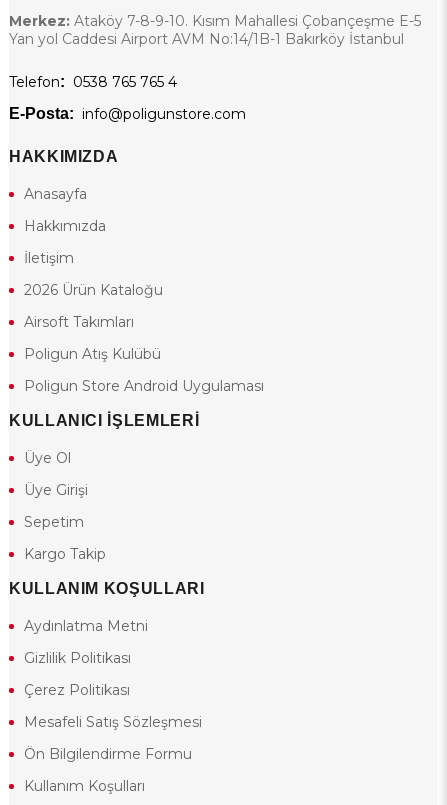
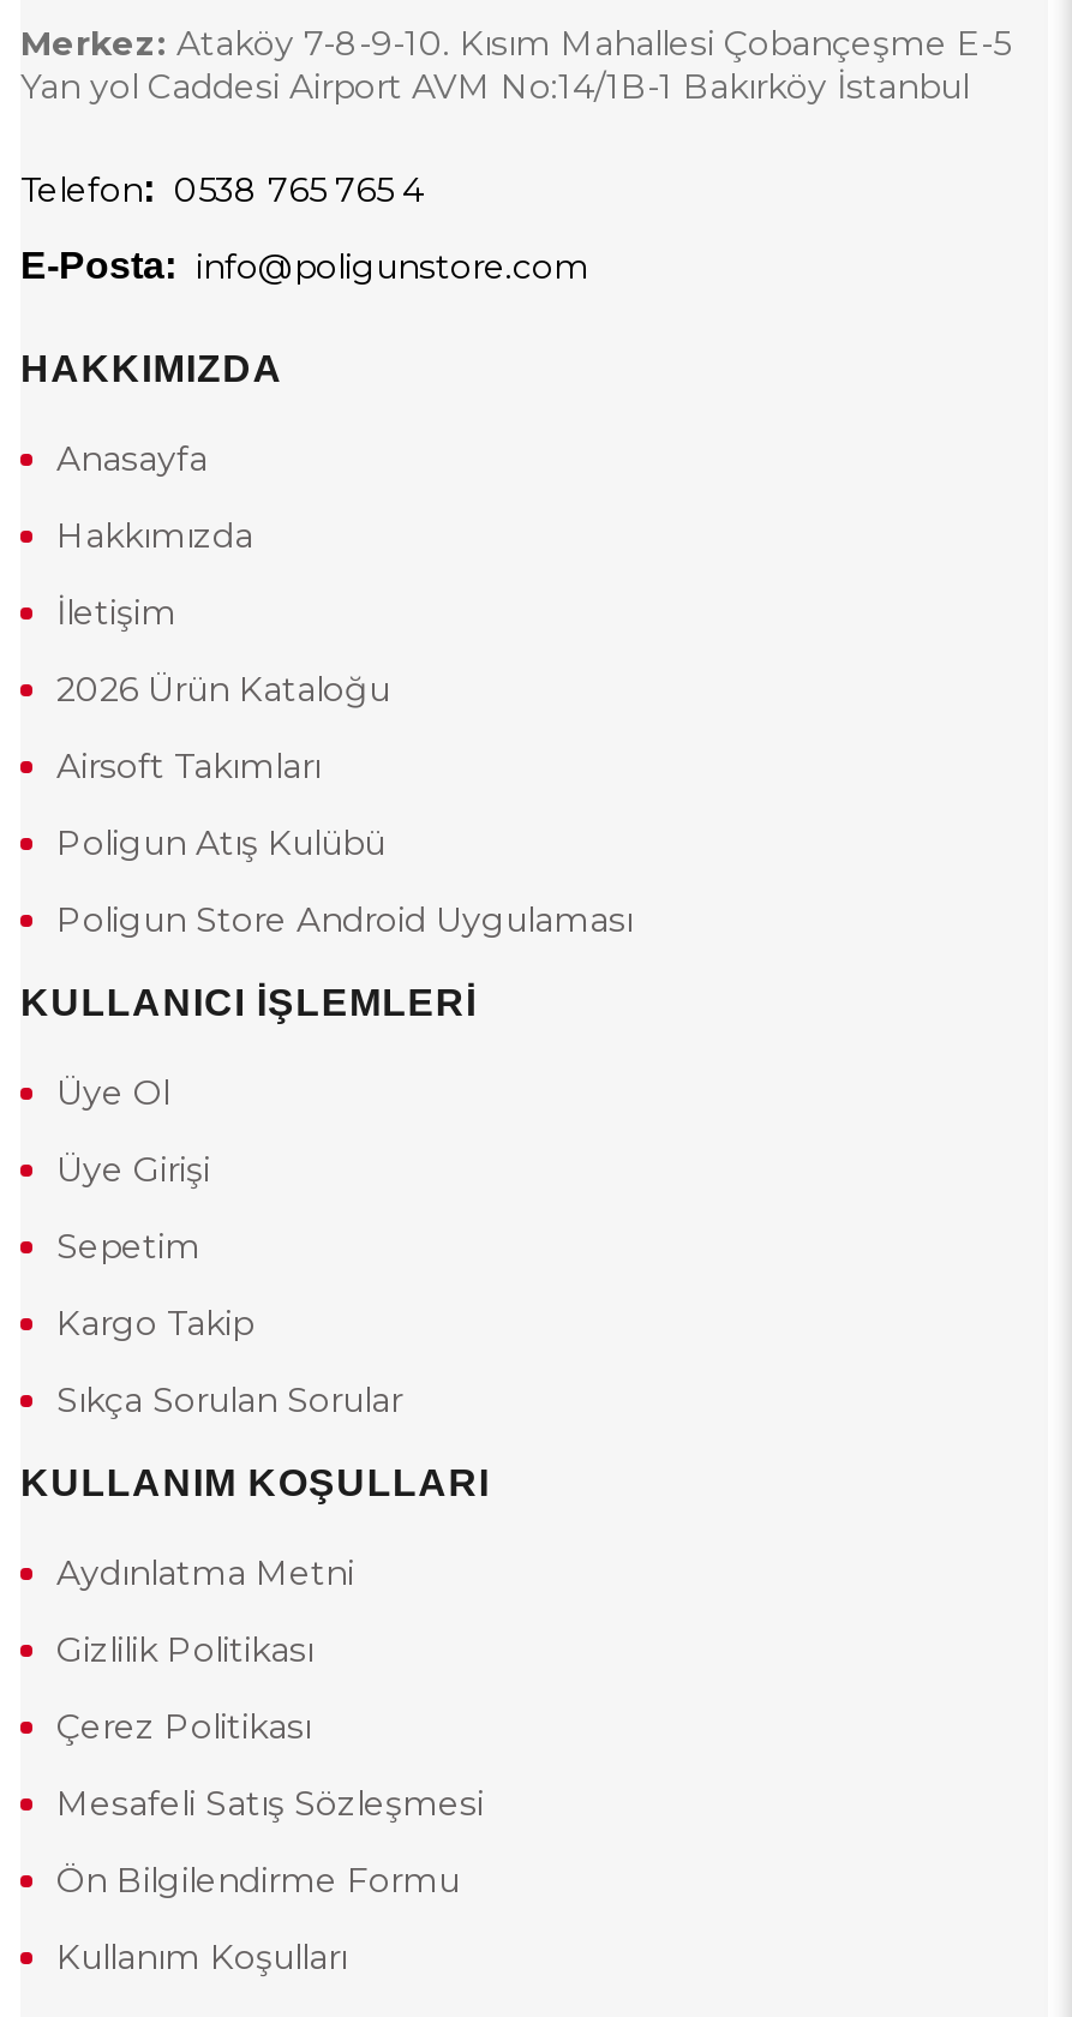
+ Sıkça Sorulan Sorular
